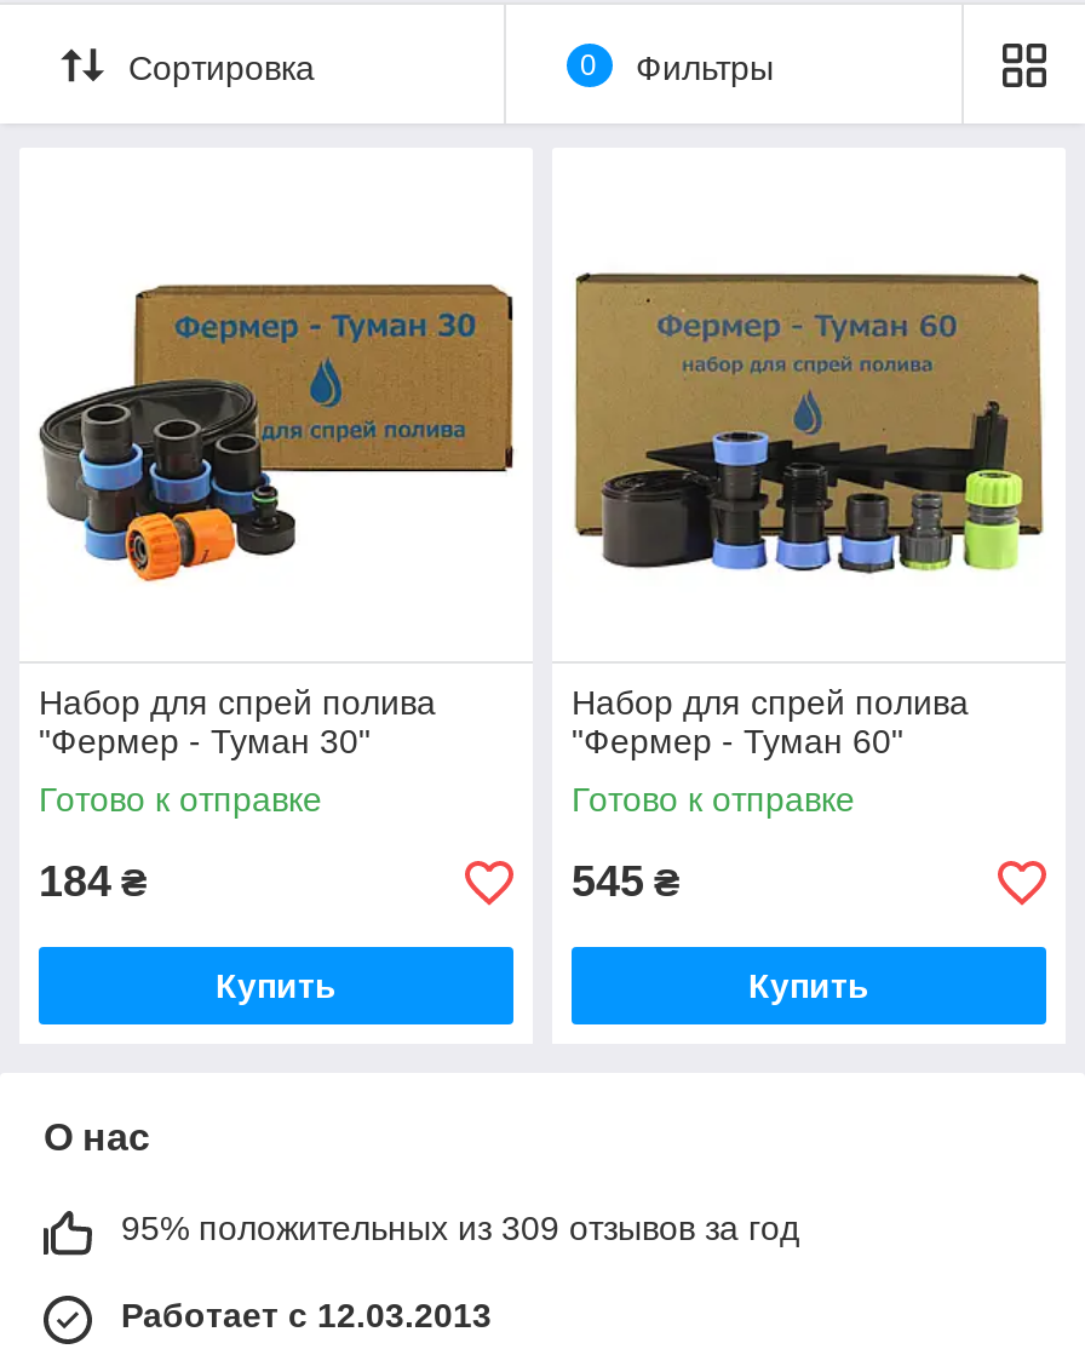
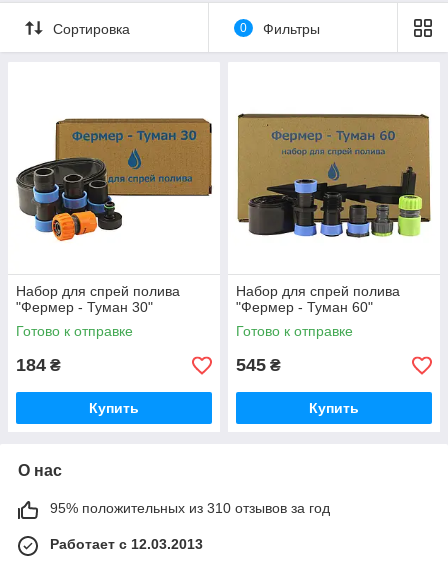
- 95% положительных из 309 отзывов за год
+ 95% положительных из 310 отзывов за год
